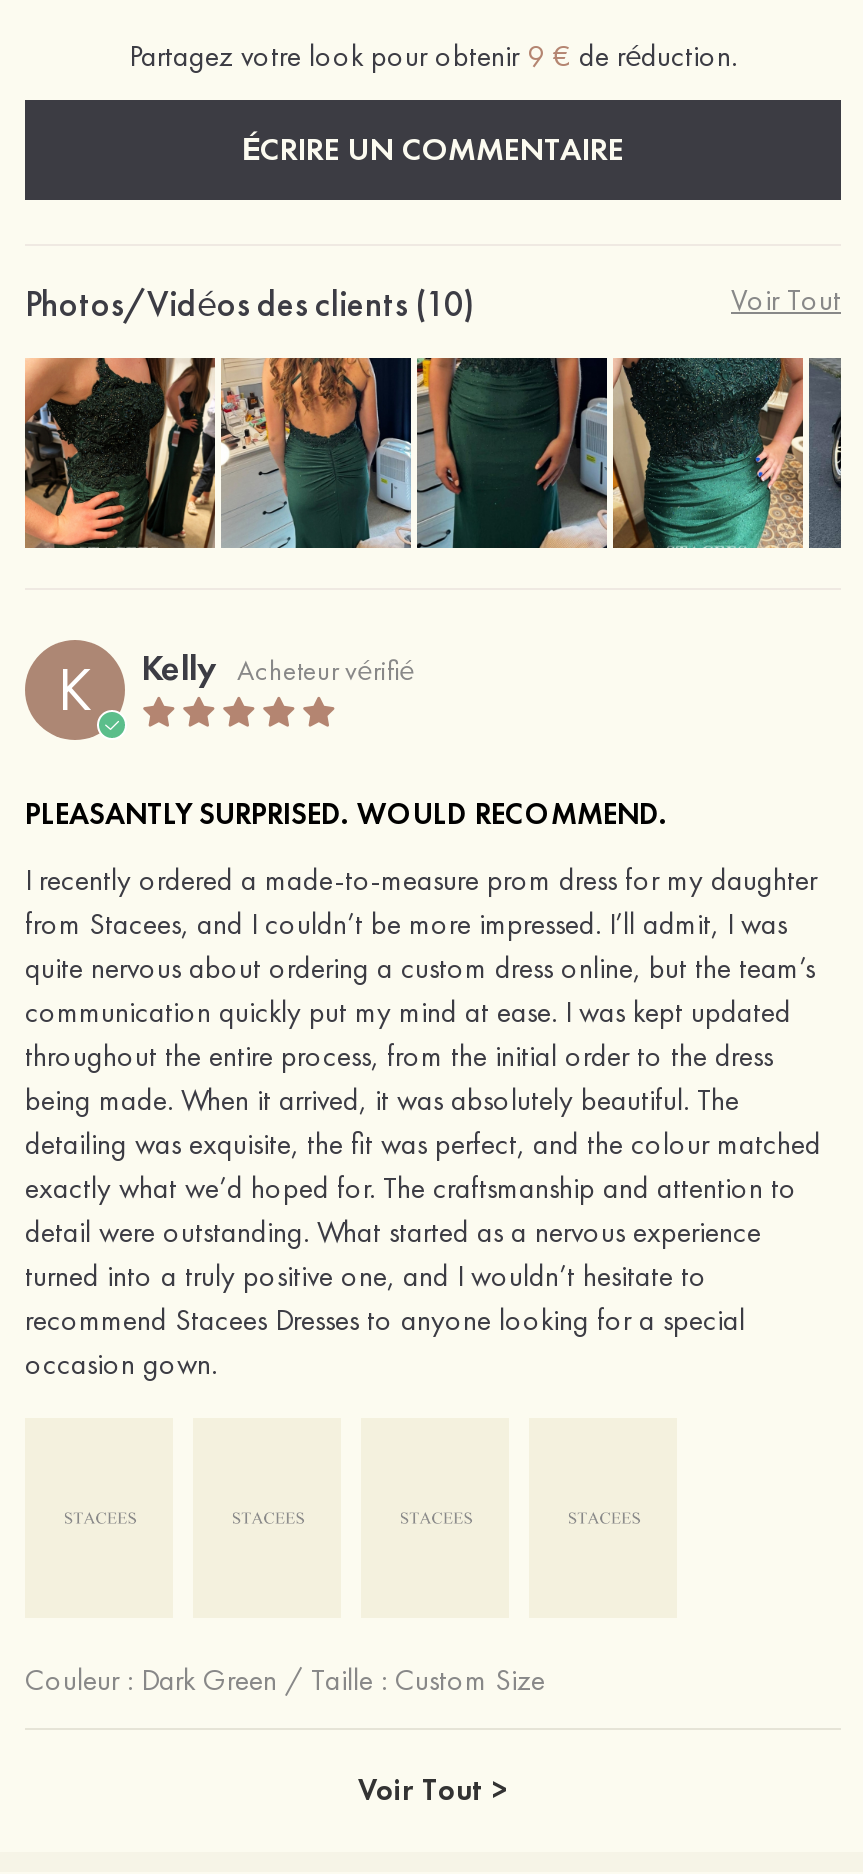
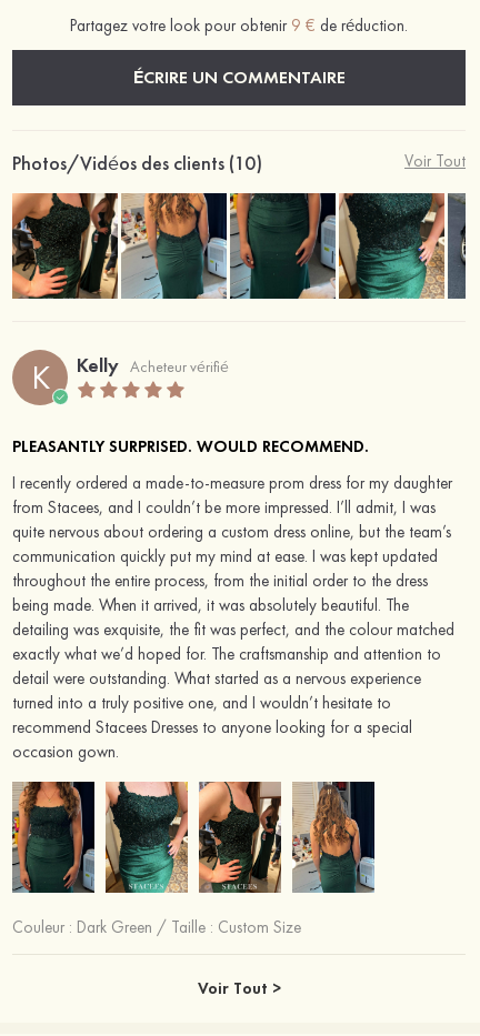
+ [image]

+ [image]

+ [image]

+ [image]
